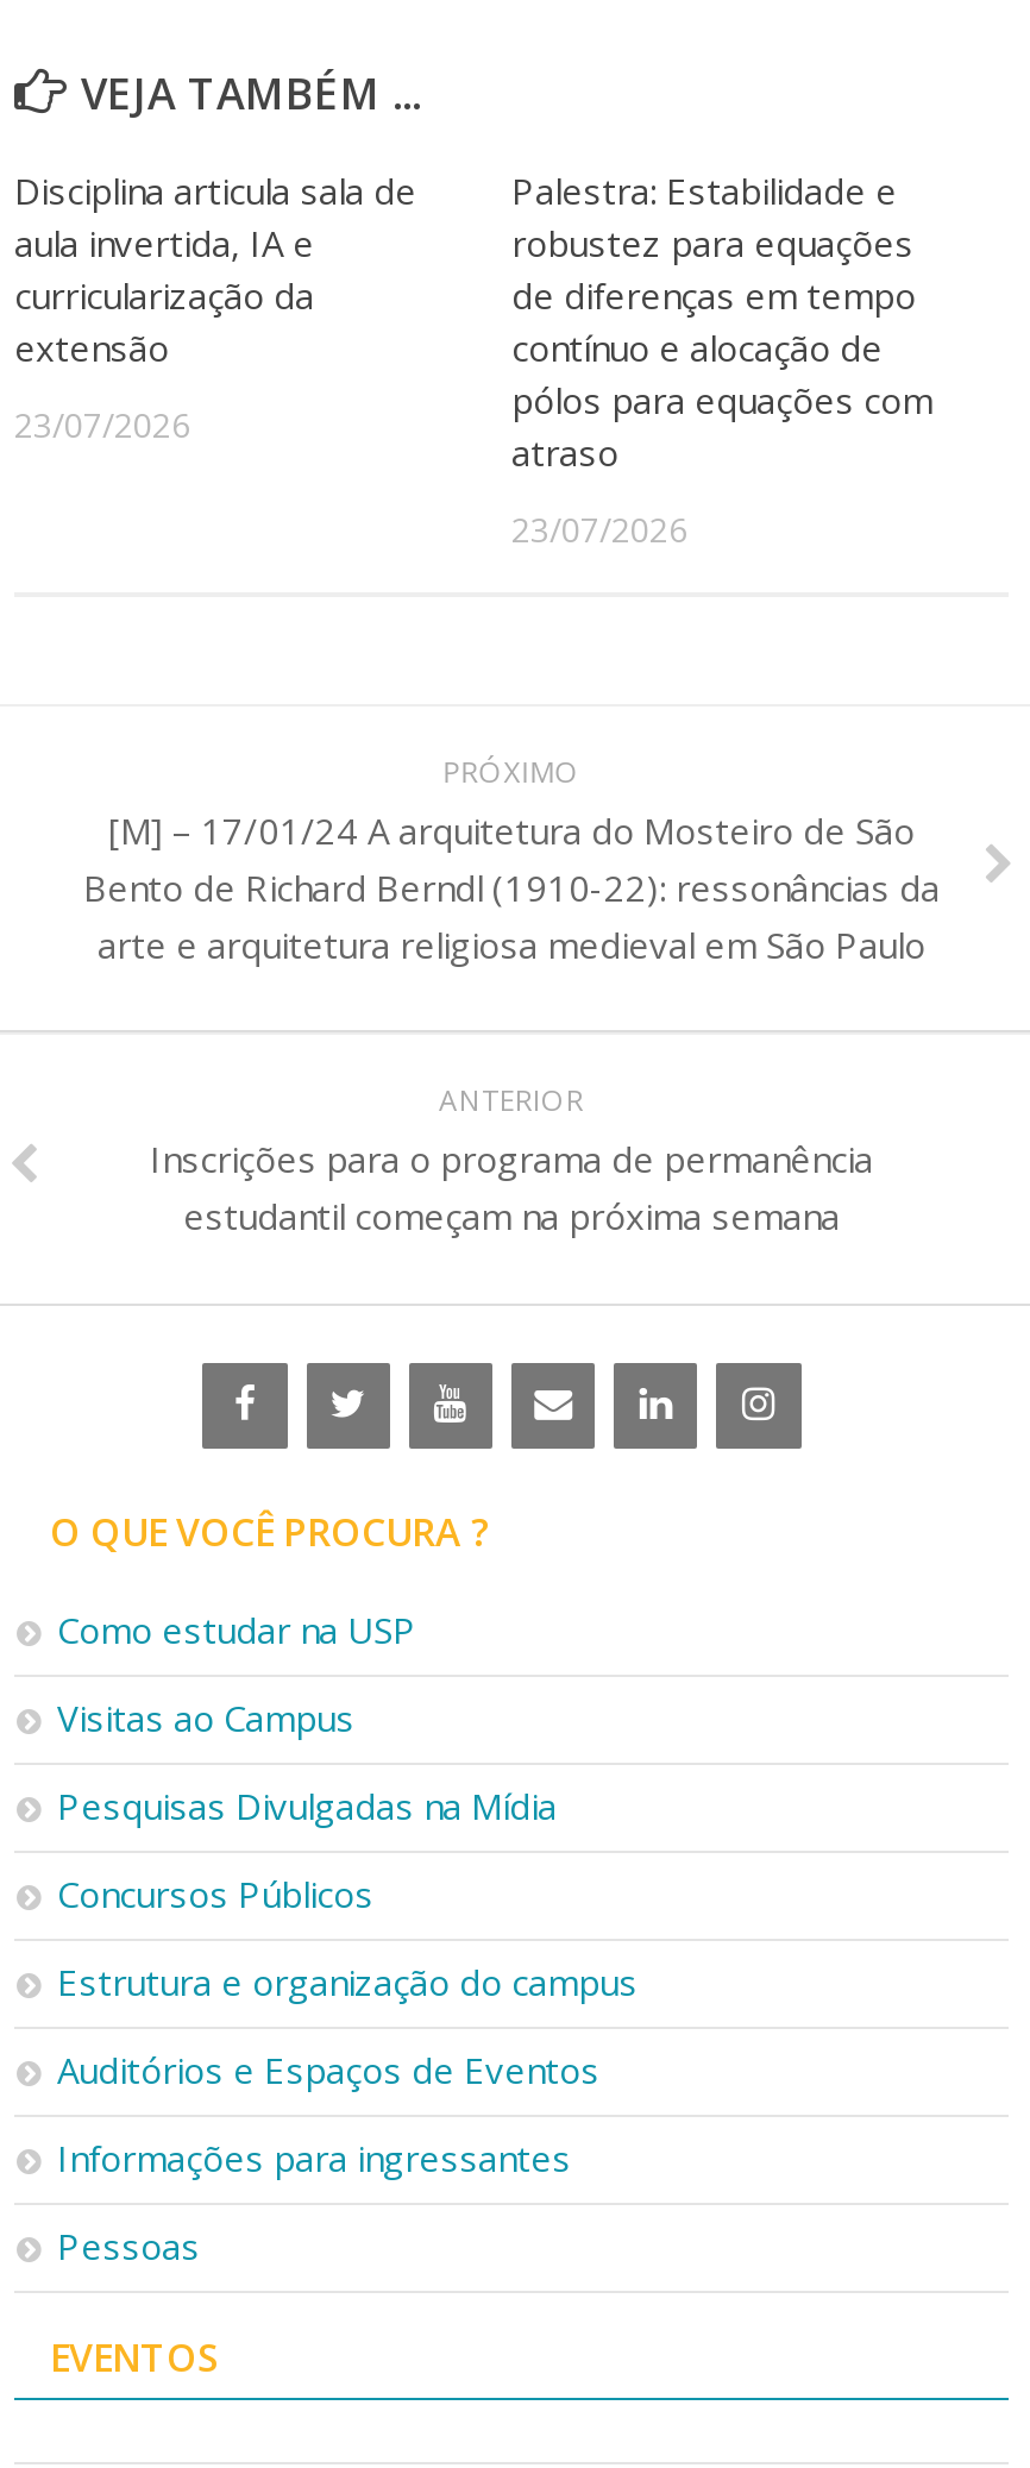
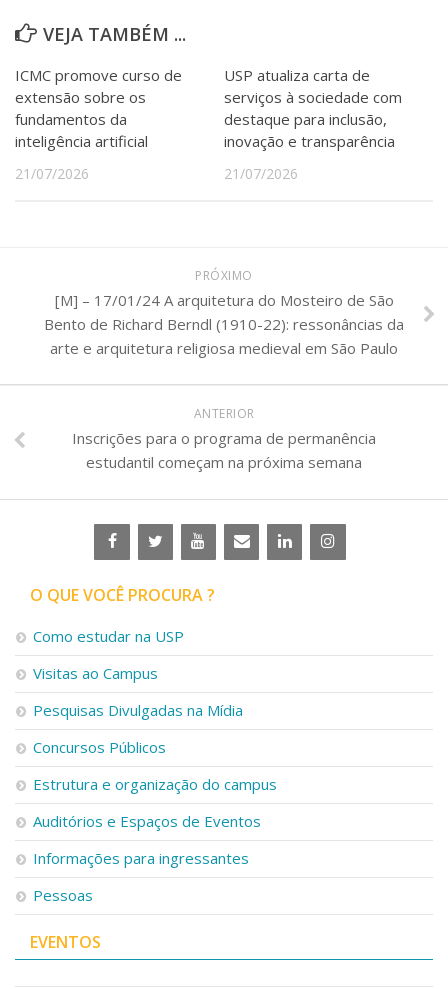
- Disciplina articula sala de
- aula invertida, IA e
- curricularização da
- extensão
+ ICMC promove curso de
+ extensão sobre os
+ fundamentos da
+ inteligência artificial

- Palestra: Estabilidade e
- robustez para equações
- de diferenças em tempo
- contínuo e alocação de
- pólos para equações com
- atraso
+ USP atualiza carta de
+ serviços à sociedade com
+ destaque para inclusão,
+ inovação e transparência

- 23/07/2026
+ 21/07/2026

- 23/07/2026
+ 21/07/2026
